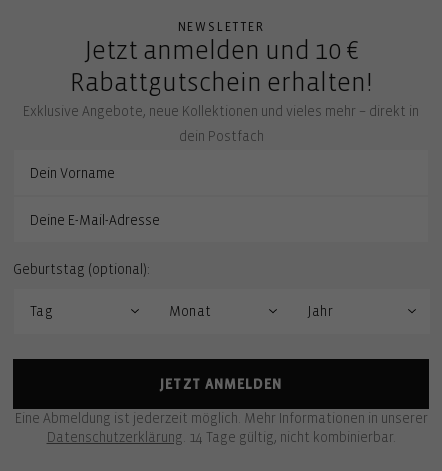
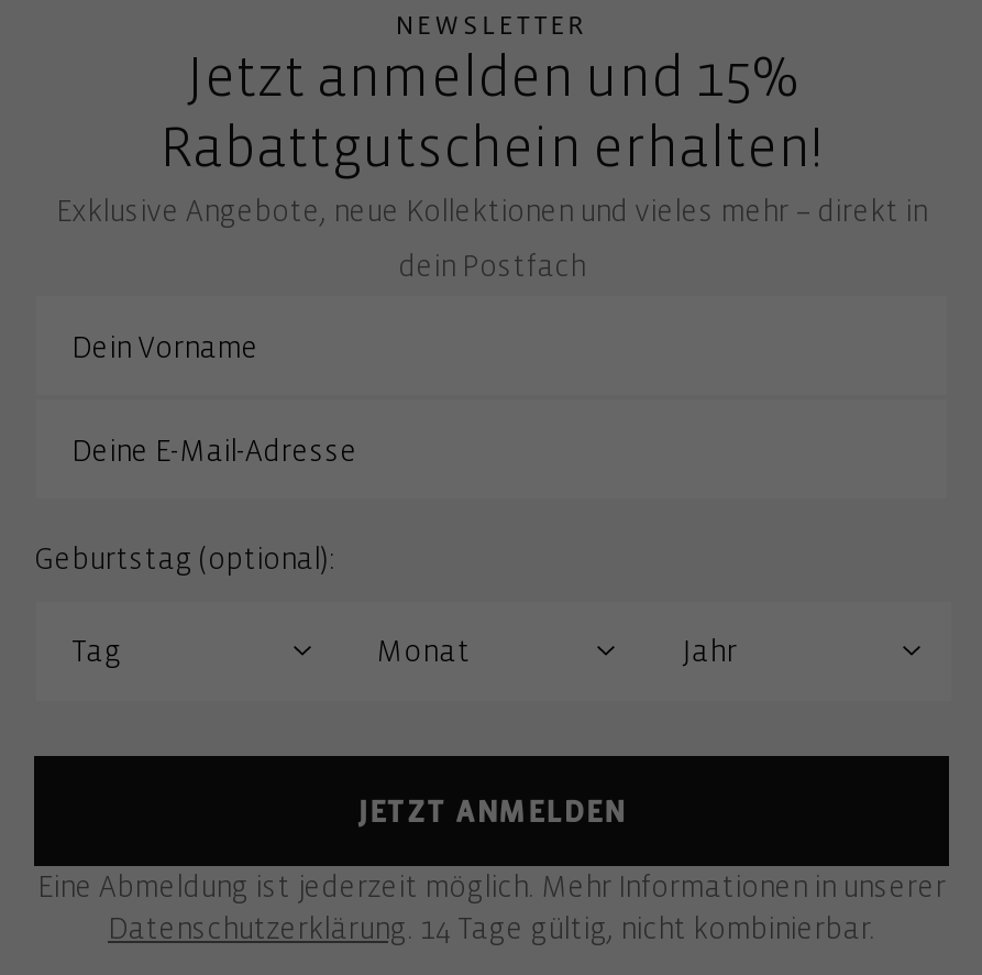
- Jetzt anmelden und 10 €
+ Jetzt anmelden und 15%
